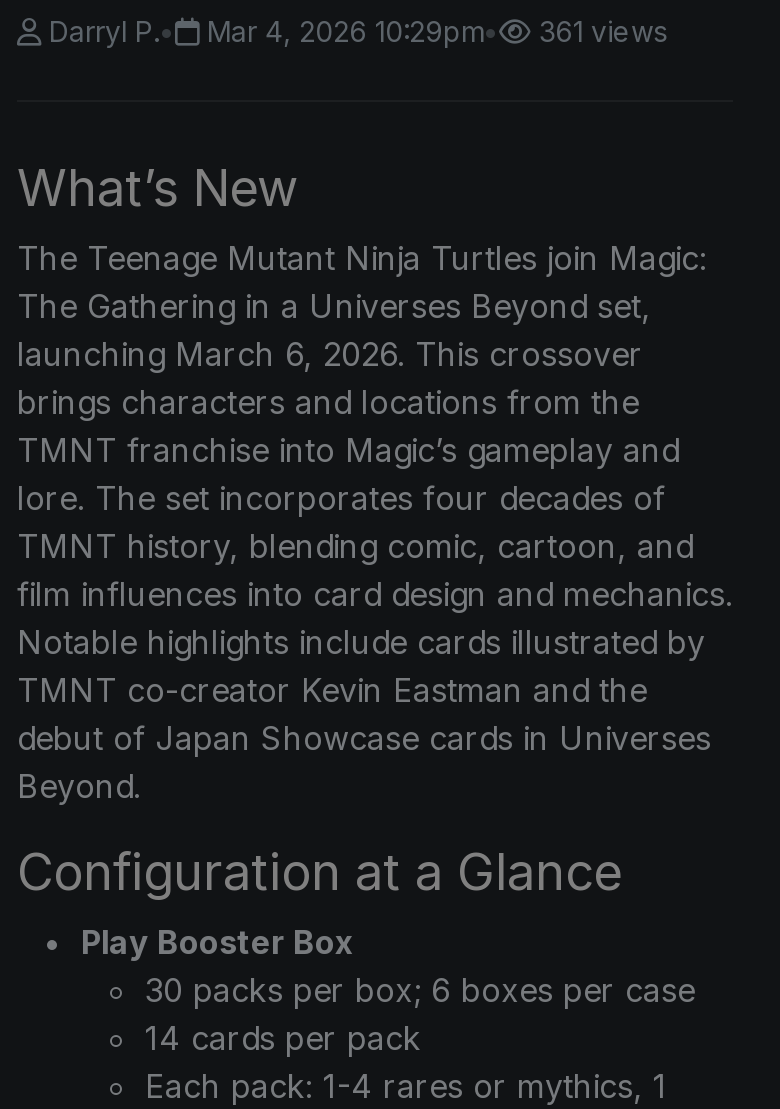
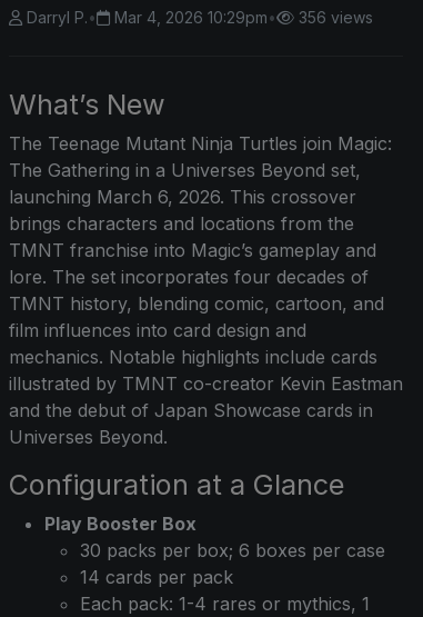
- Darryl P.• Mar 4, 2026 10:29pm• 361 views
+ Darryl P.• Mar 4, 2026 10:29pm• 356 views
